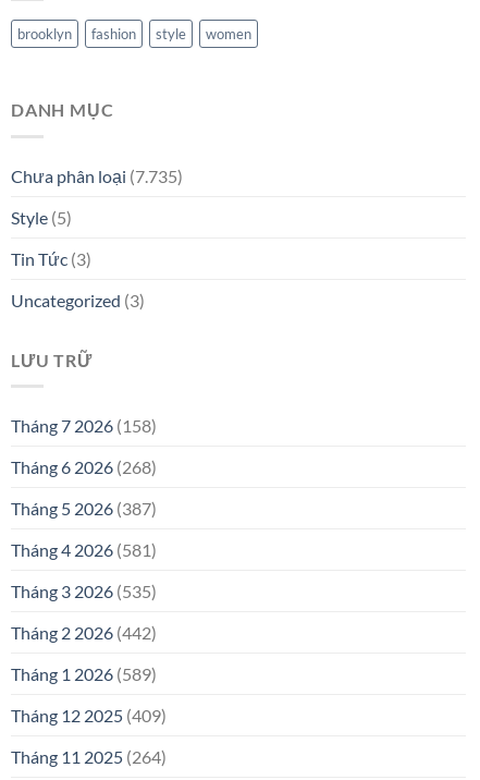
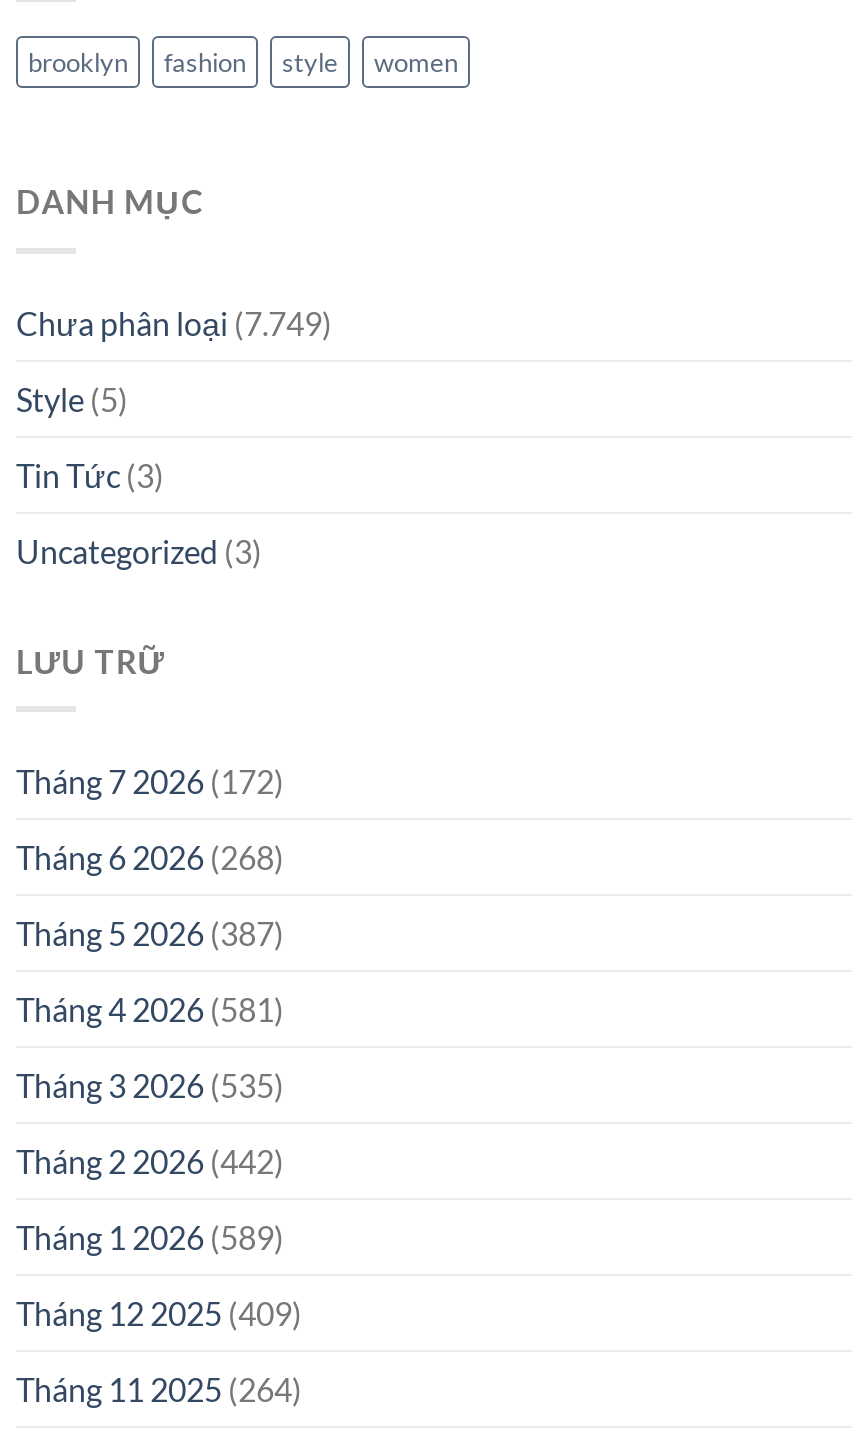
- Chưa phân loại (7.735)
+ Chưa phân loại (7.749)

- Tháng 7 2026 (158)
+ Tháng 7 2026 (172)
